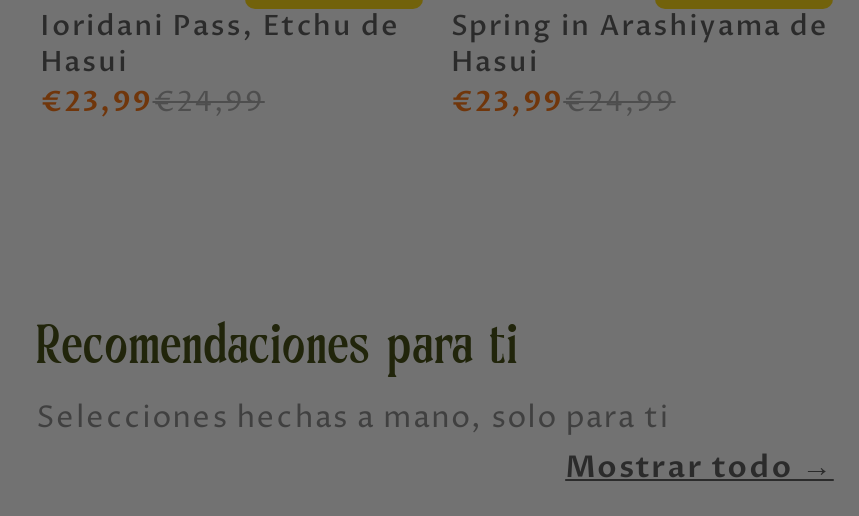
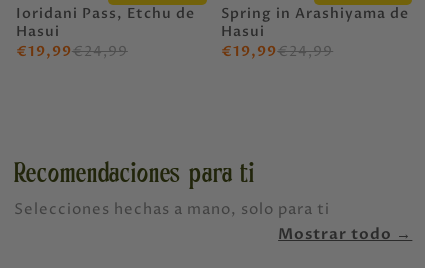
- €23,99€24,99
+ €19,99€24,99

- €23,99€24,99
+ €19,99€24,99
